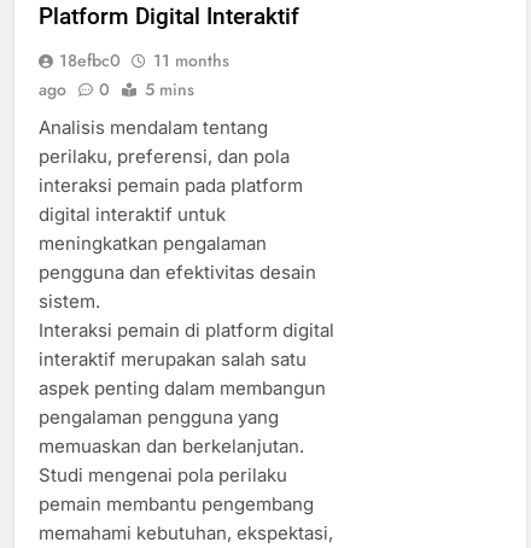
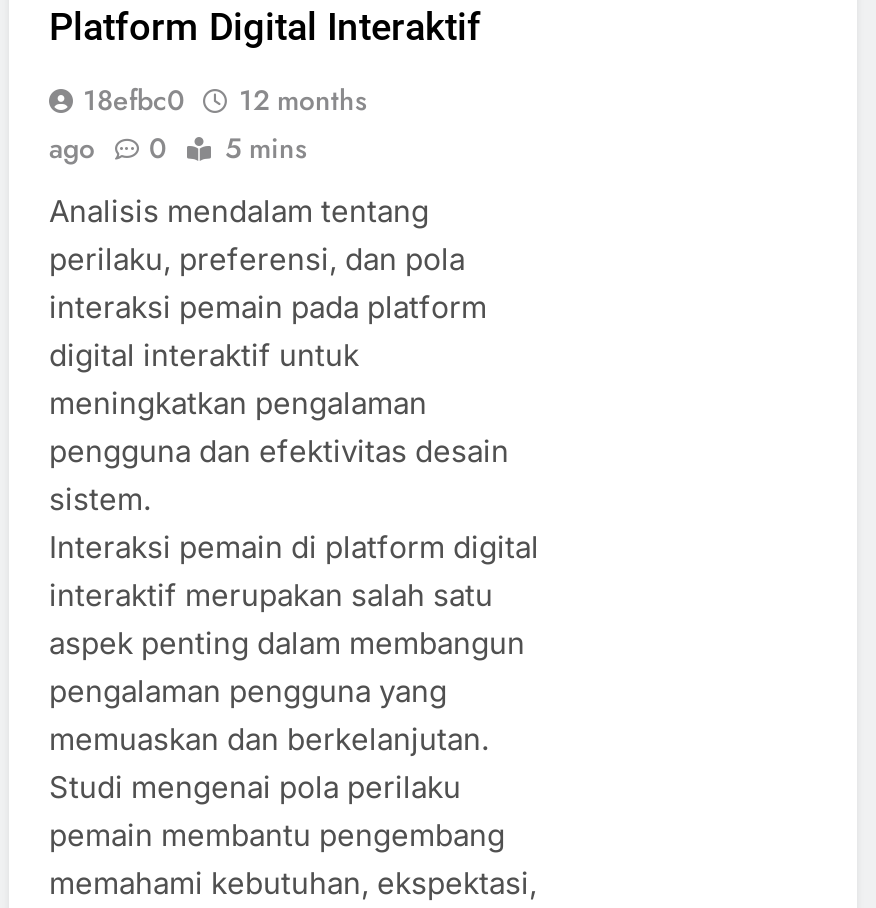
- 11 months
+ 12 months
